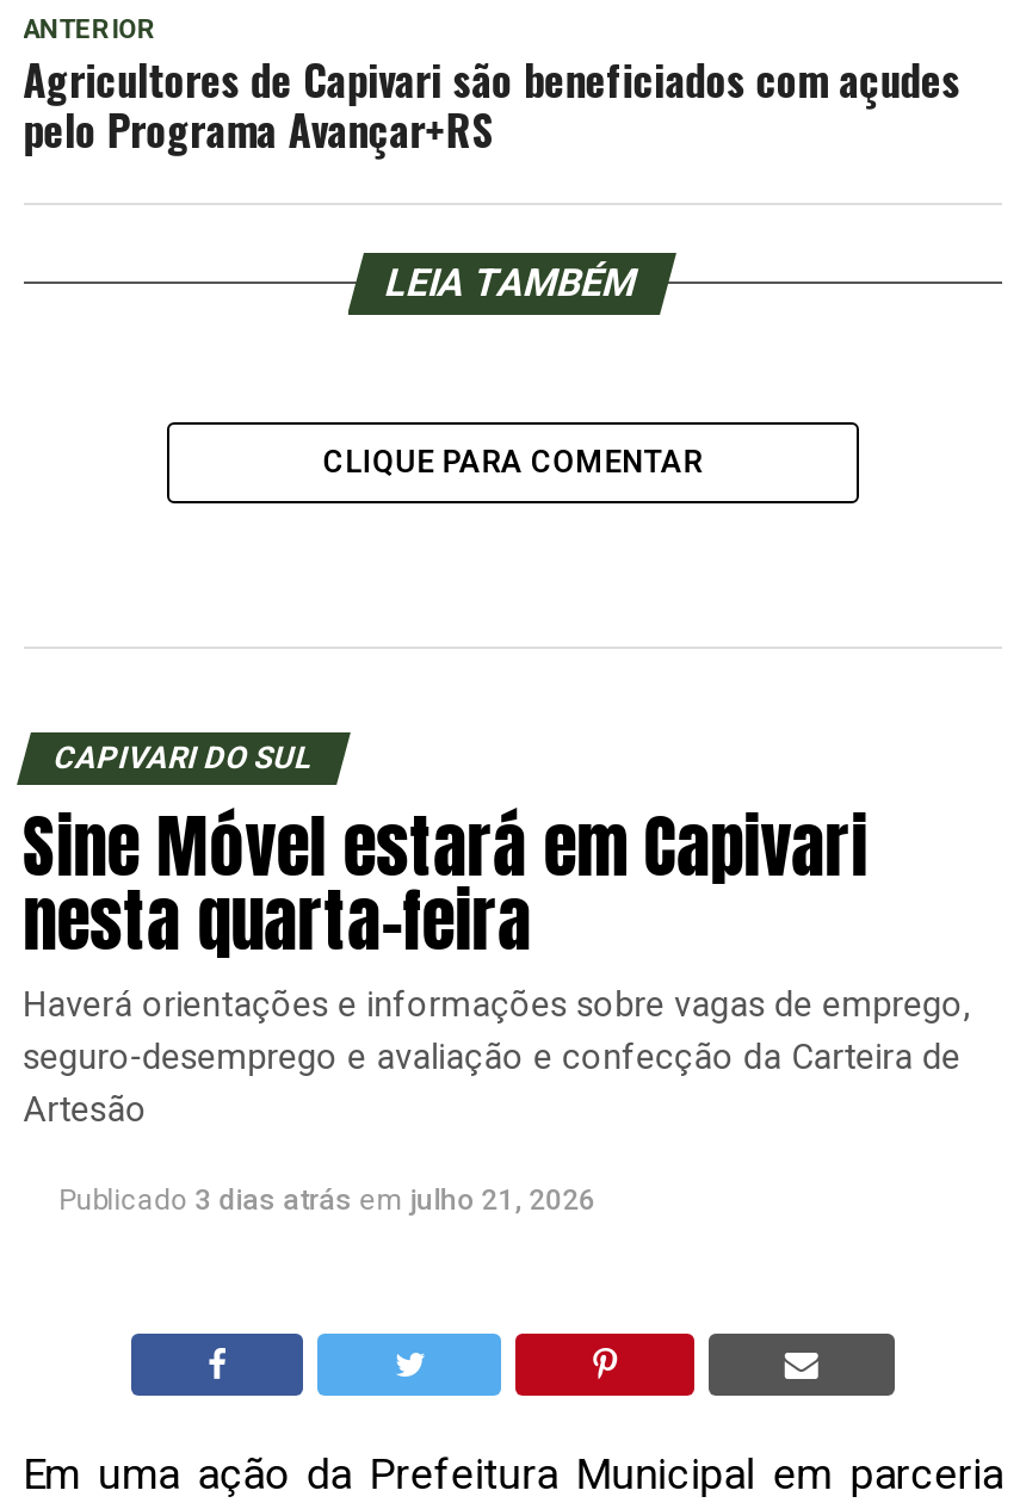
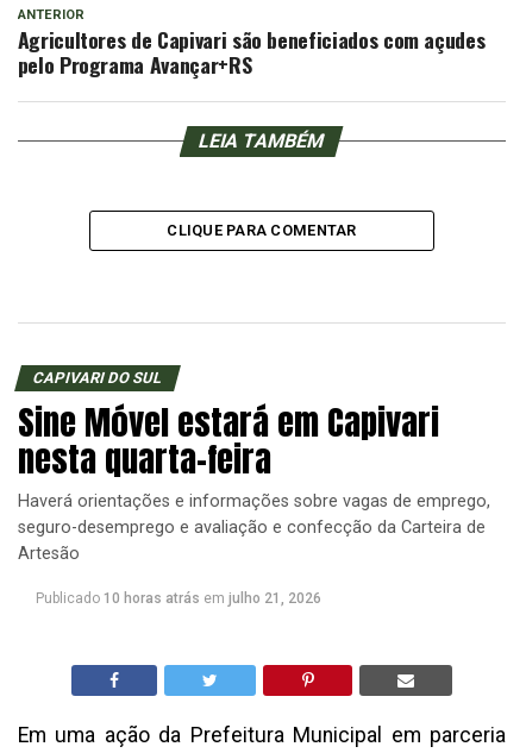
- Publicado 3 dias atrás em julho 21, 2026
+ Publicado 10 horas atrás em julho 21, 2026
